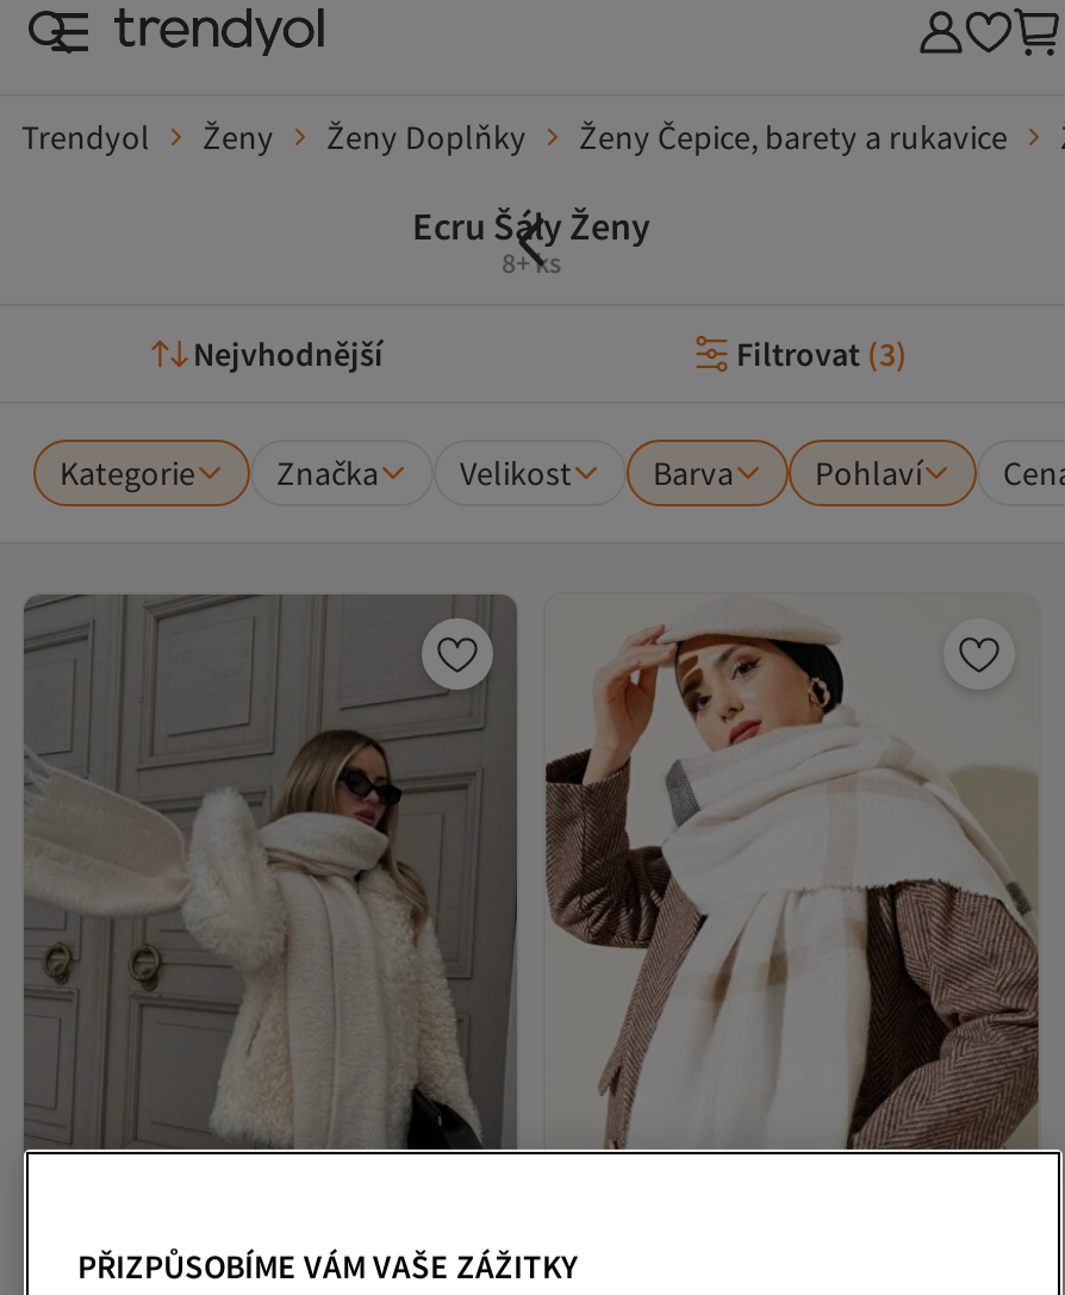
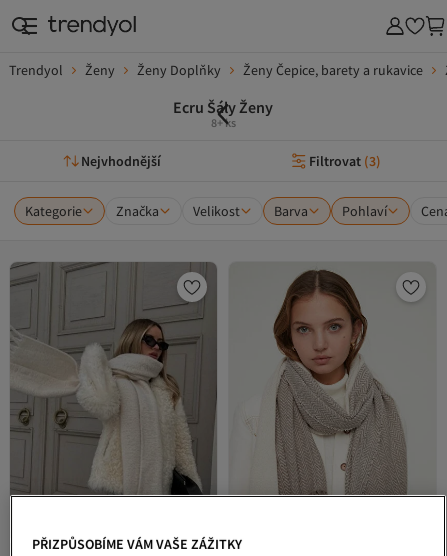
- [image]
+ [image]
